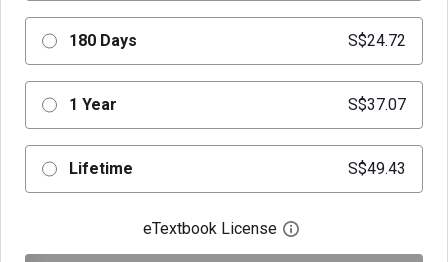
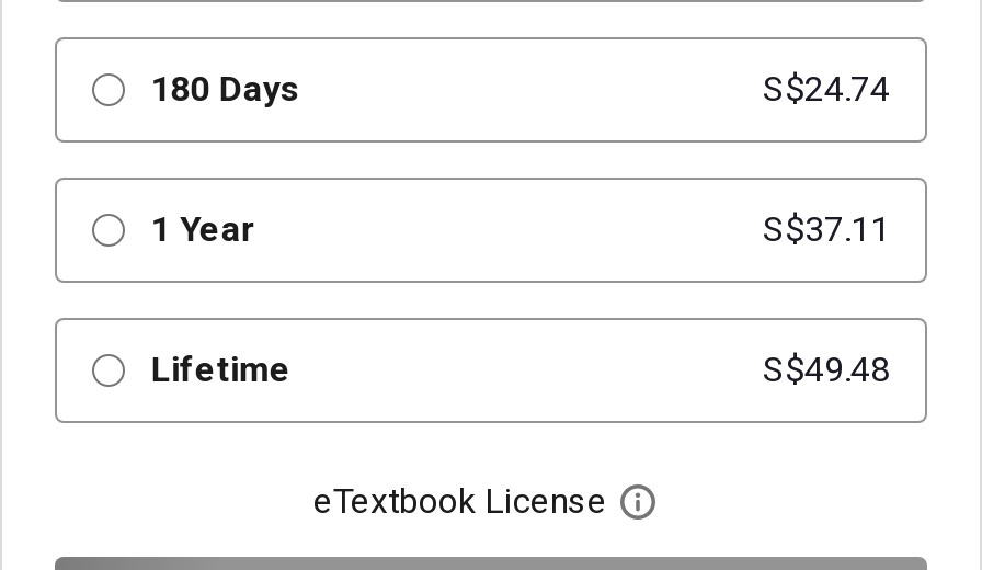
- S$24.72
+ S$24.74

- S$37.07
+ S$37.11

- S$49.43
+ S$49.48
